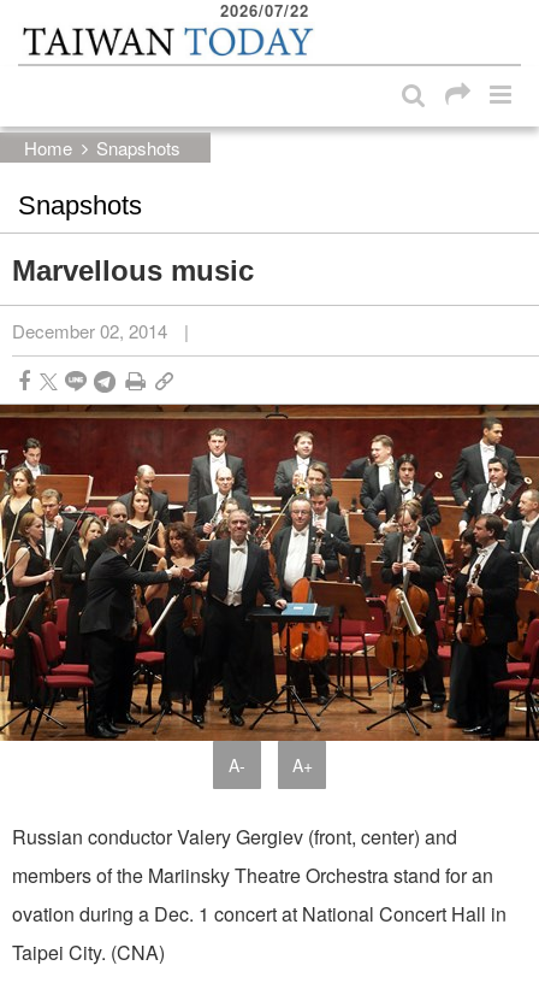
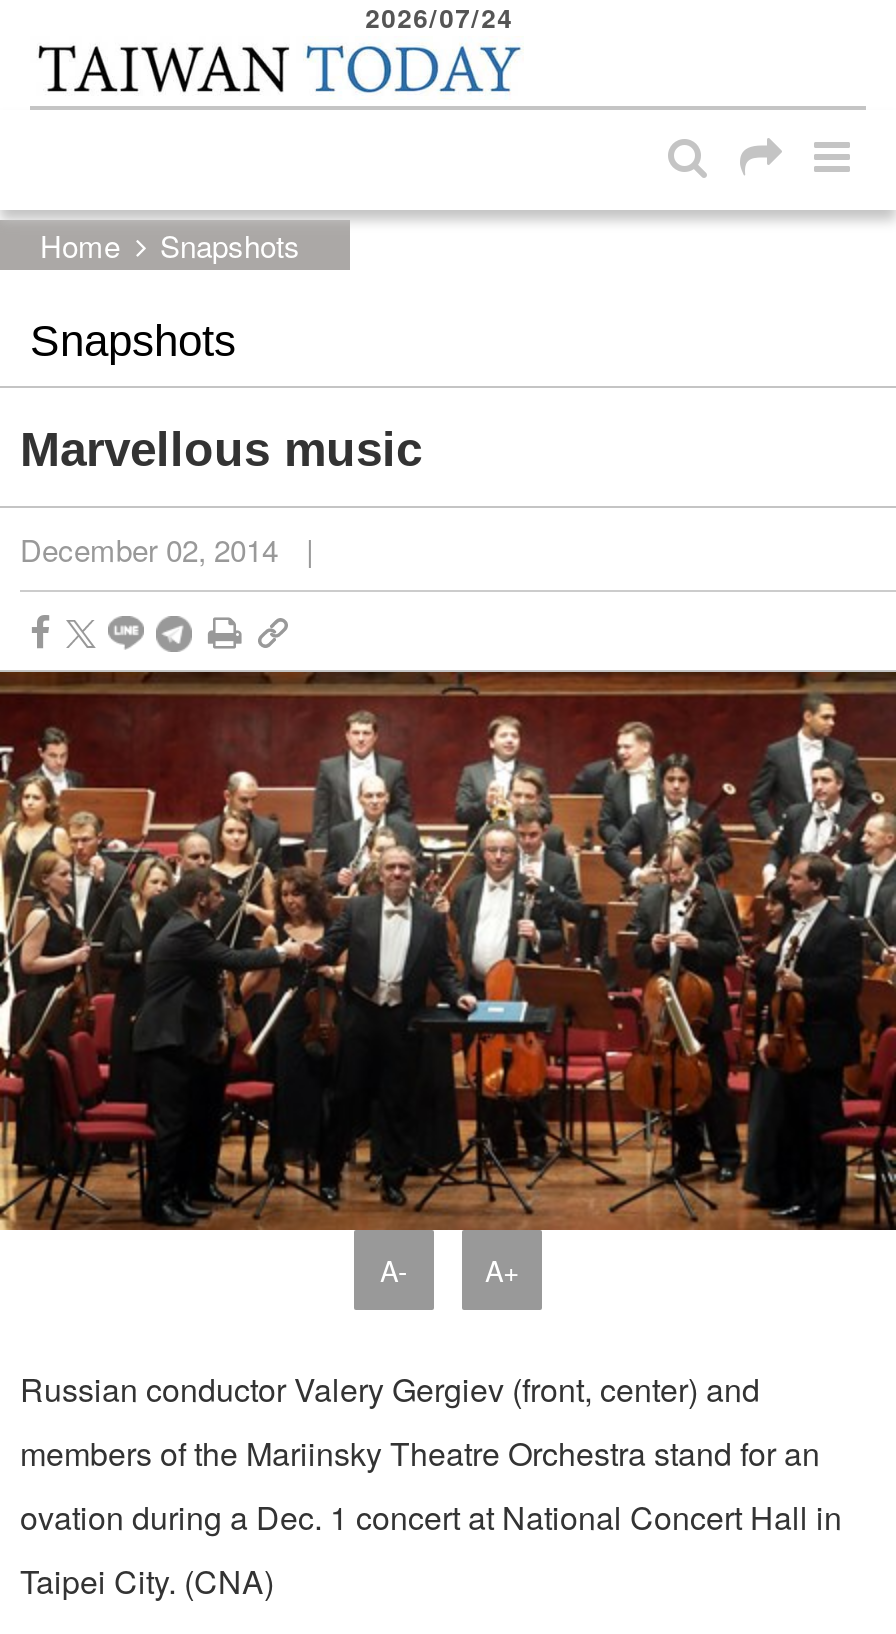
- 2026/07/22
+ 2026/07/24
